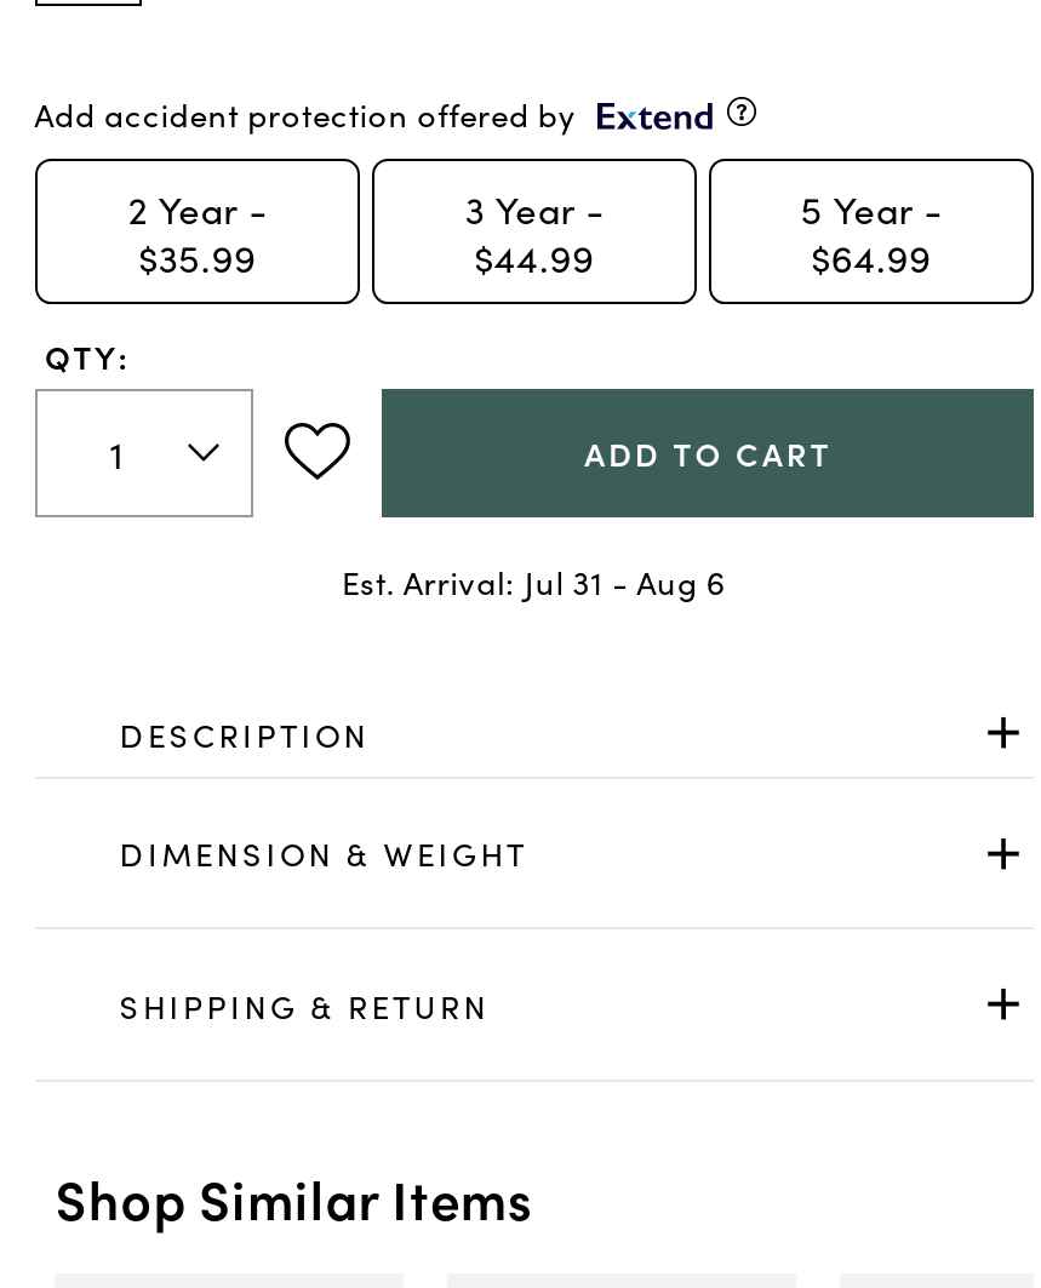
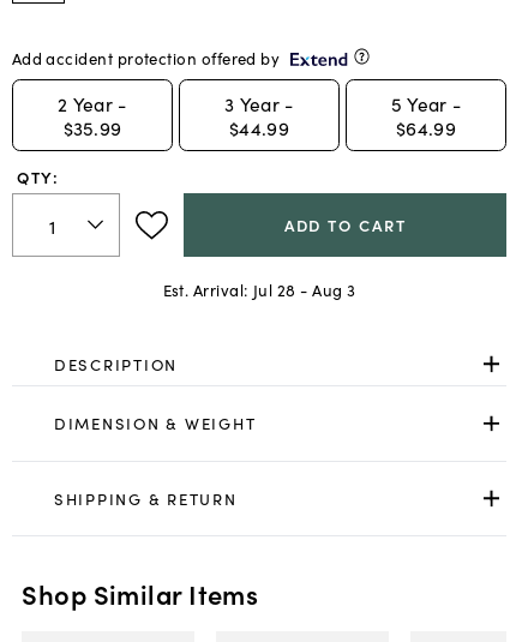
- Est. Arrival: Jul 31 - Aug 6
+ Est. Arrival: Jul 28 - Aug 3
